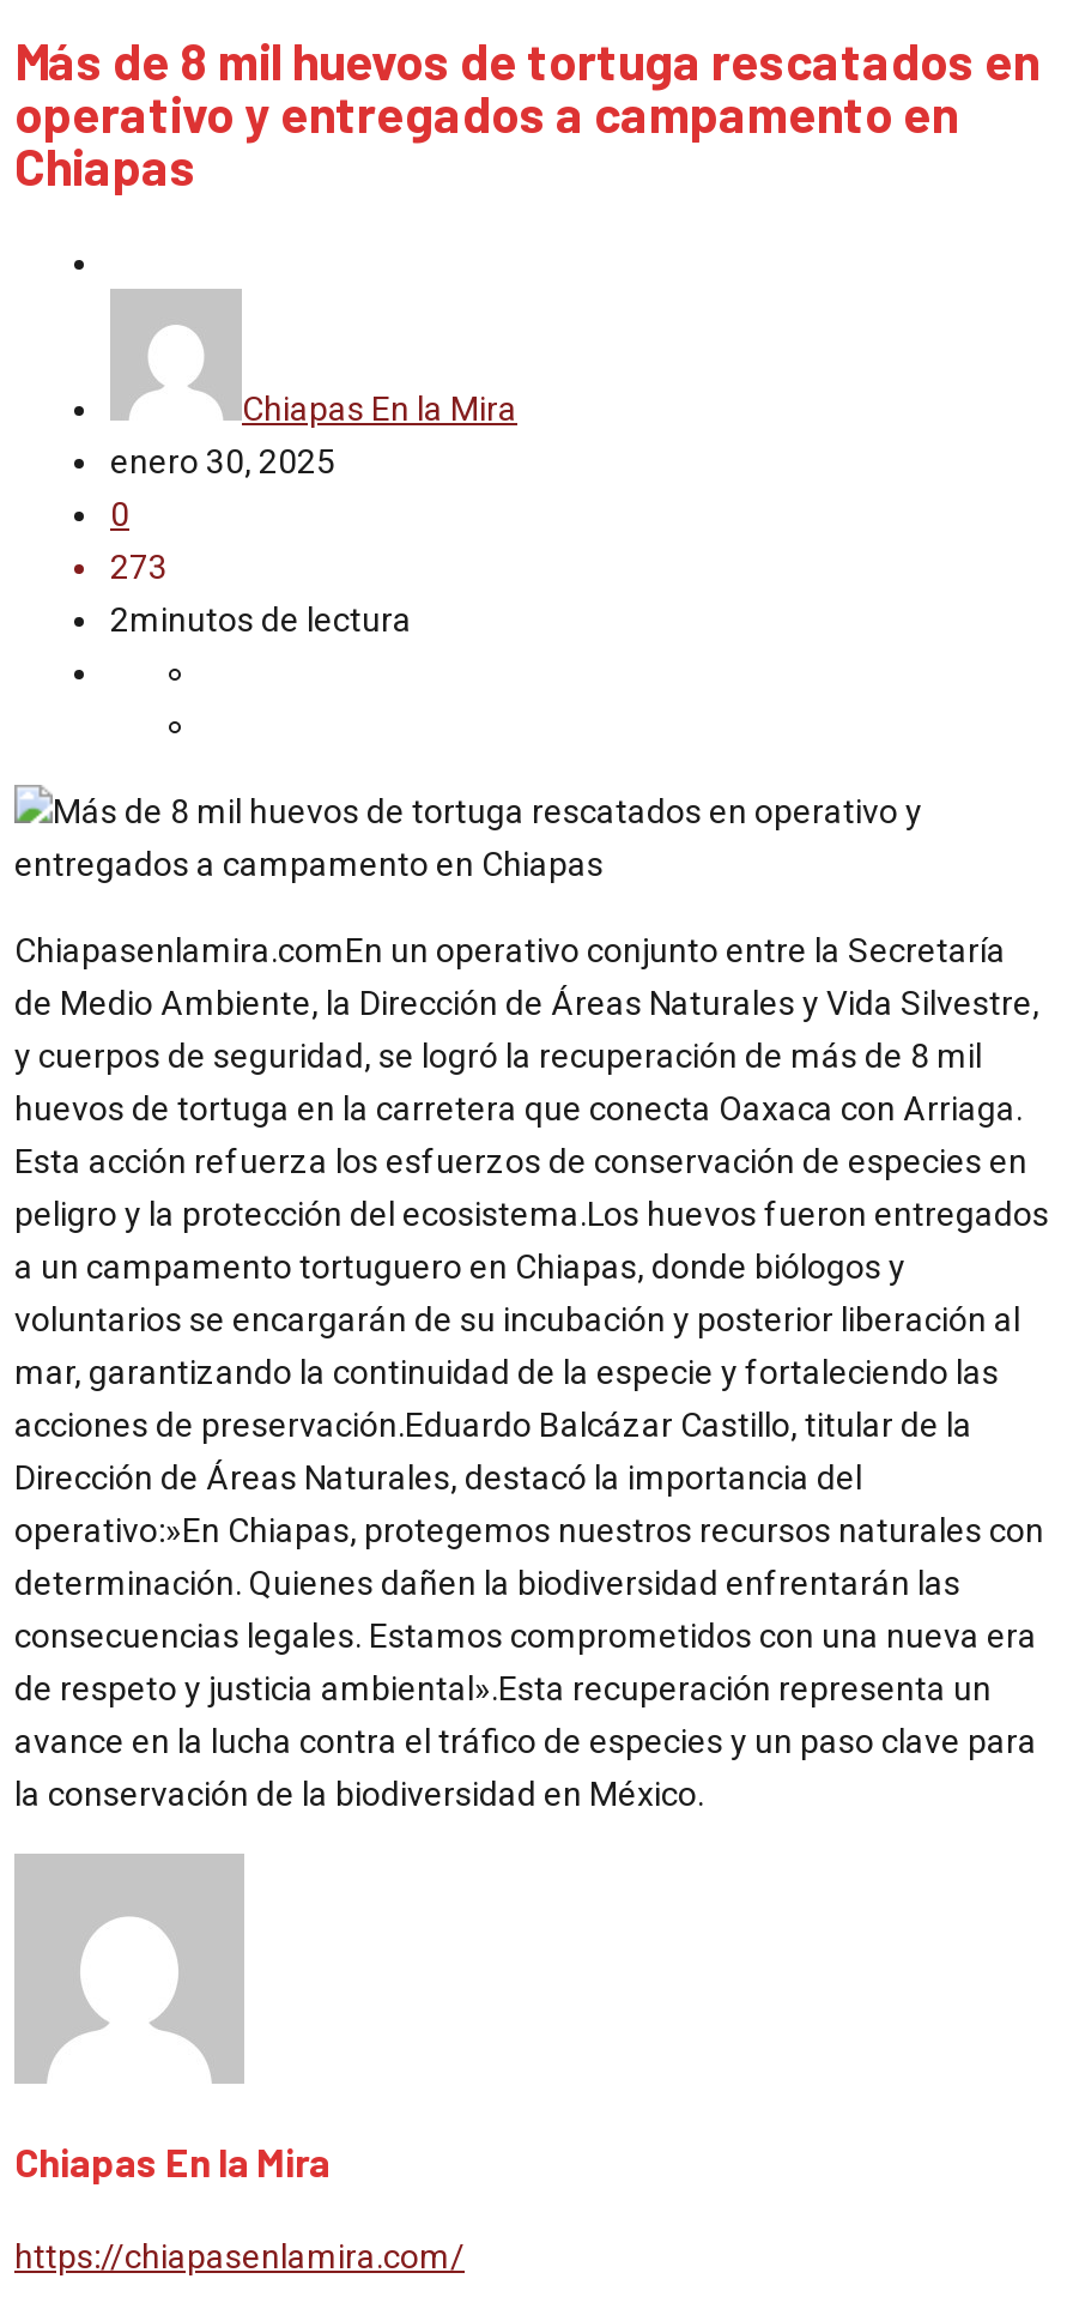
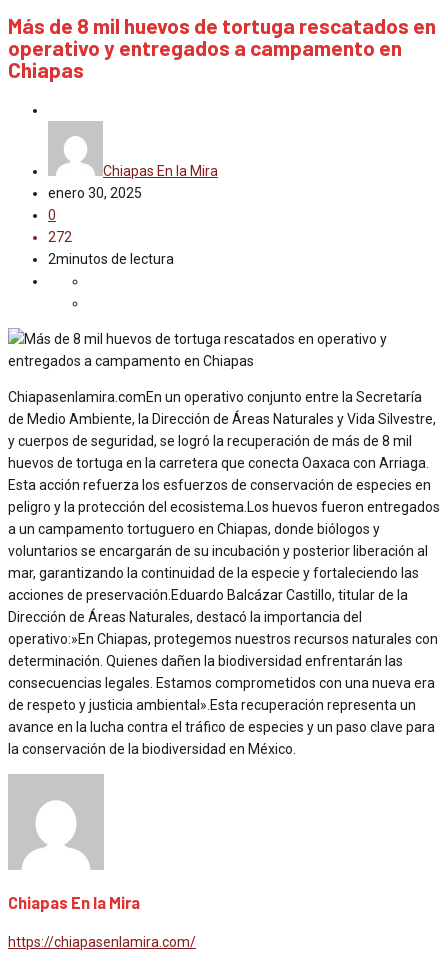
- 273
+ 272
